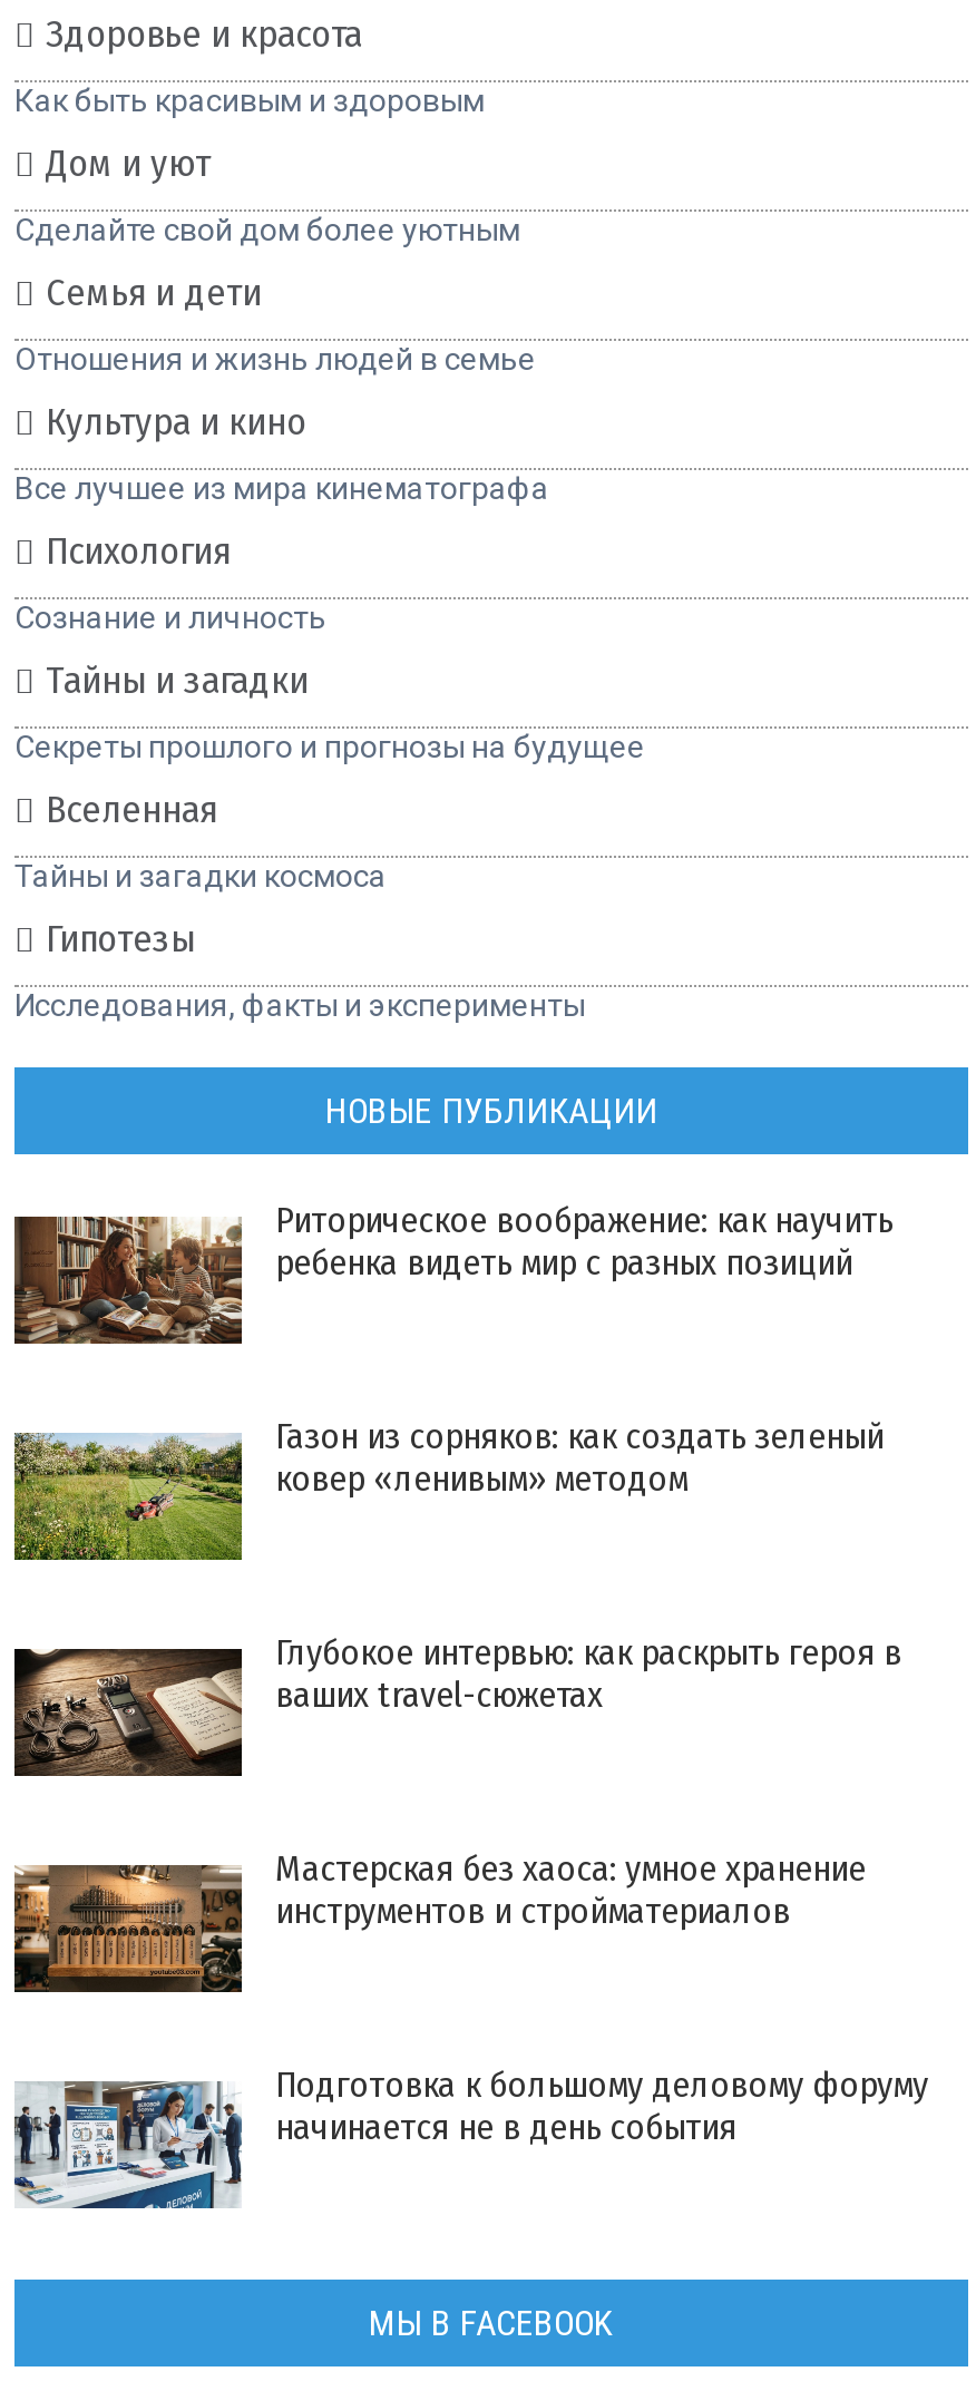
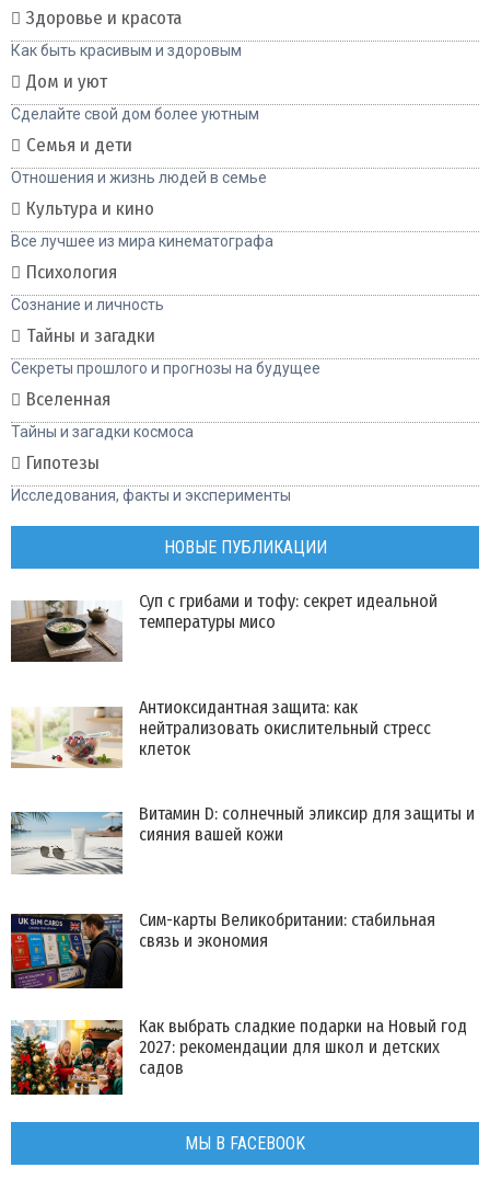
- [image]
- Риторическое воображение: как научить
- ребенка видеть мир с разных позиций
+ [image]
+ Суп с грибами и тофу: секрет идеальной
+ температуры мисо

- [image]
- Газон из сорняков: как создать зеленый
- ковер «ленивым» методом
+ [image]
+ Антиоксидантная защита: как
+ нейтрализовать окислительный стресс
+ клеток

- [image]
- Глубокое интервью: как раскрыть героя в
- ваших travel-сюжетах
+ [image]
+ Витамин D: солнечный эликсир для защиты и
+ сияния вашей кожи

- [image]
- Мастерская без хаоса: умное хранение
- инструментов и стройматериалов
+ [image]
+ Сим-карты Великобритании: стабильная
+ связь и экономия

- [image]
- Подготовка к большому деловому форуму
- начинается не в день события
+ [image]
+ Как выбрать сладкие подарки на Новый год
+ 2027: рекомендации для школ и детских
+ садов
